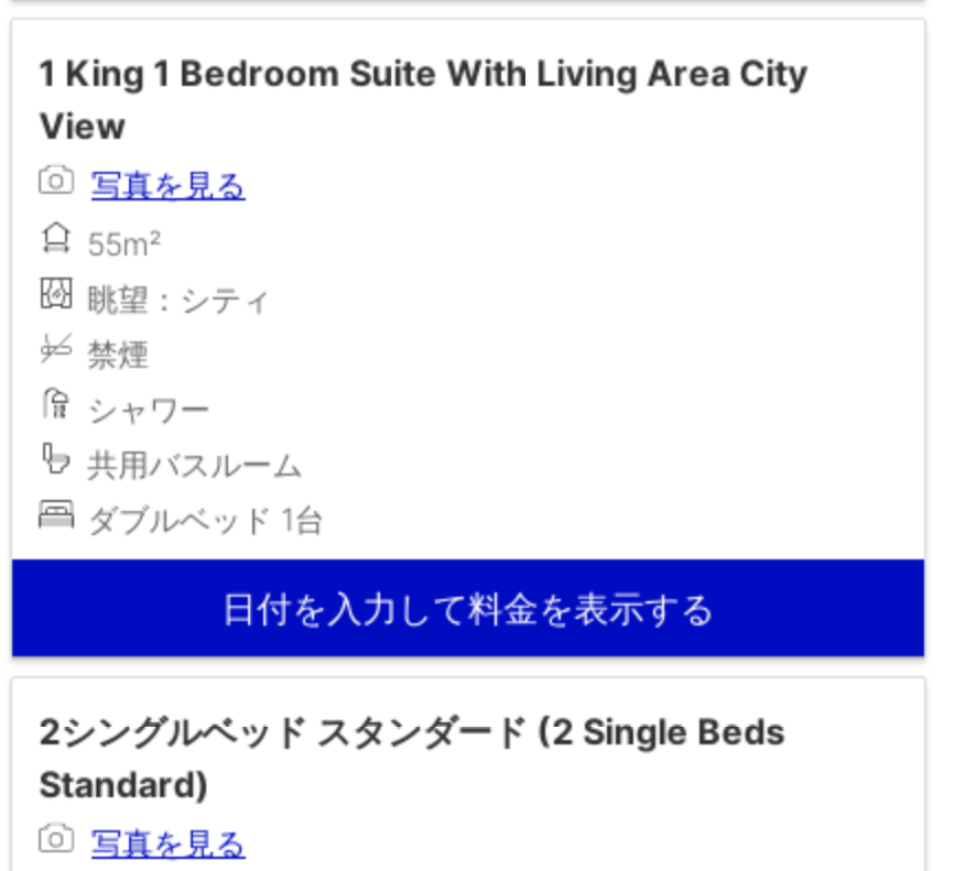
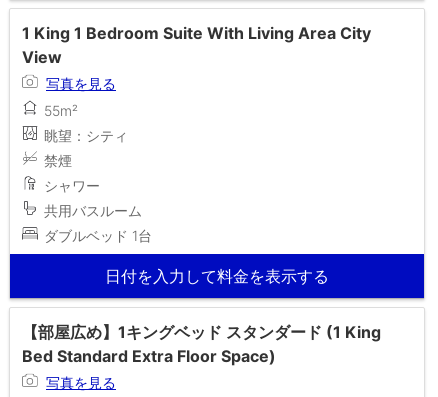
- 2シングルベッド スタンダード (2 Single Beds
- Standard)
+ 【部屋広め】1キングベッド スタンダード (1 King
+ Bed Standard Extra Floor Space)
